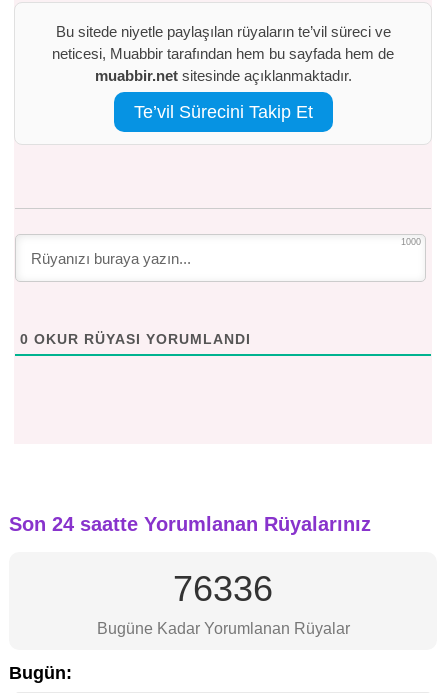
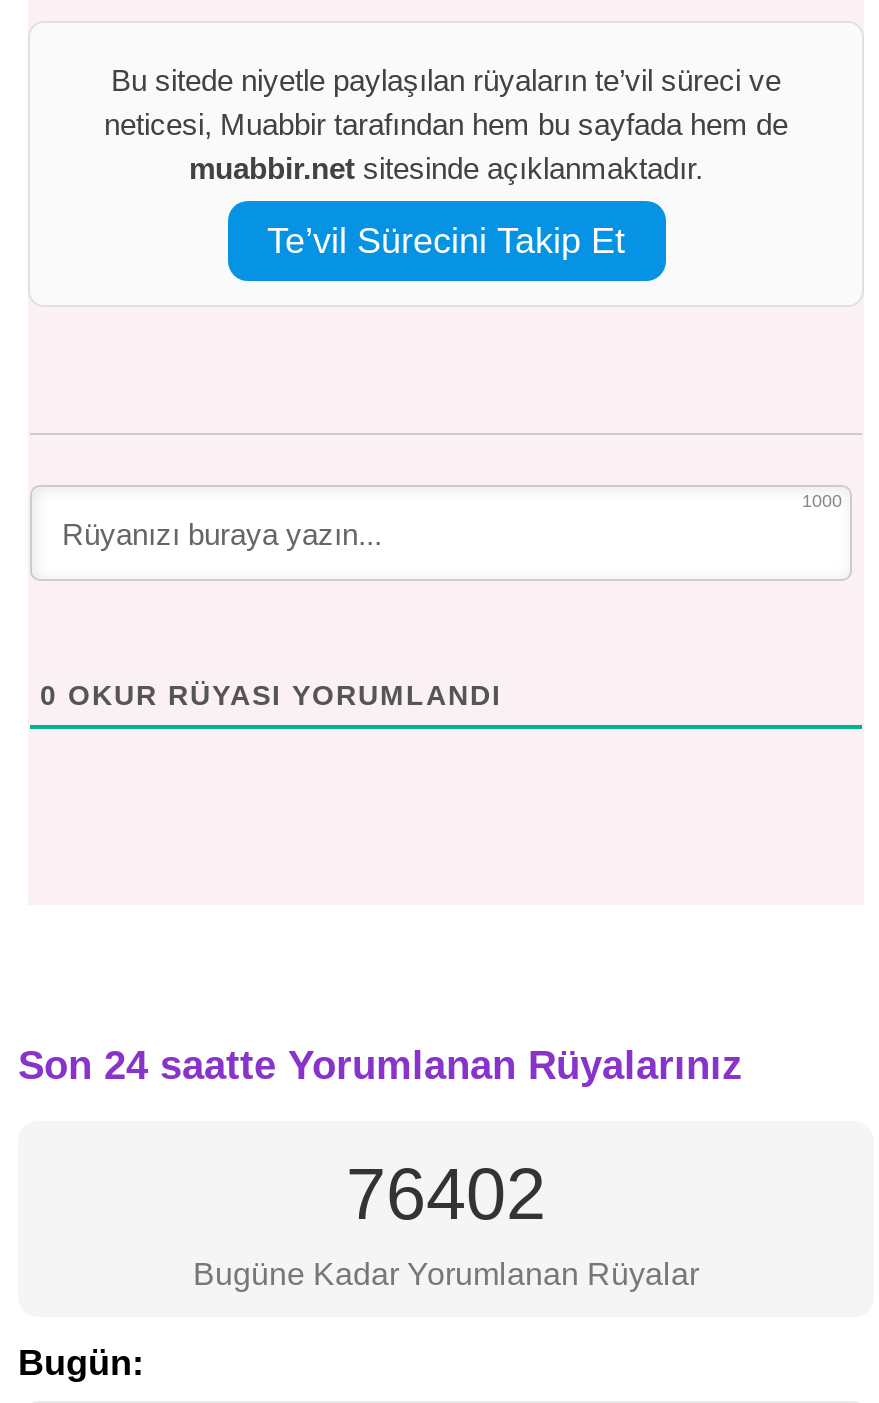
- 76336
+ 76402
